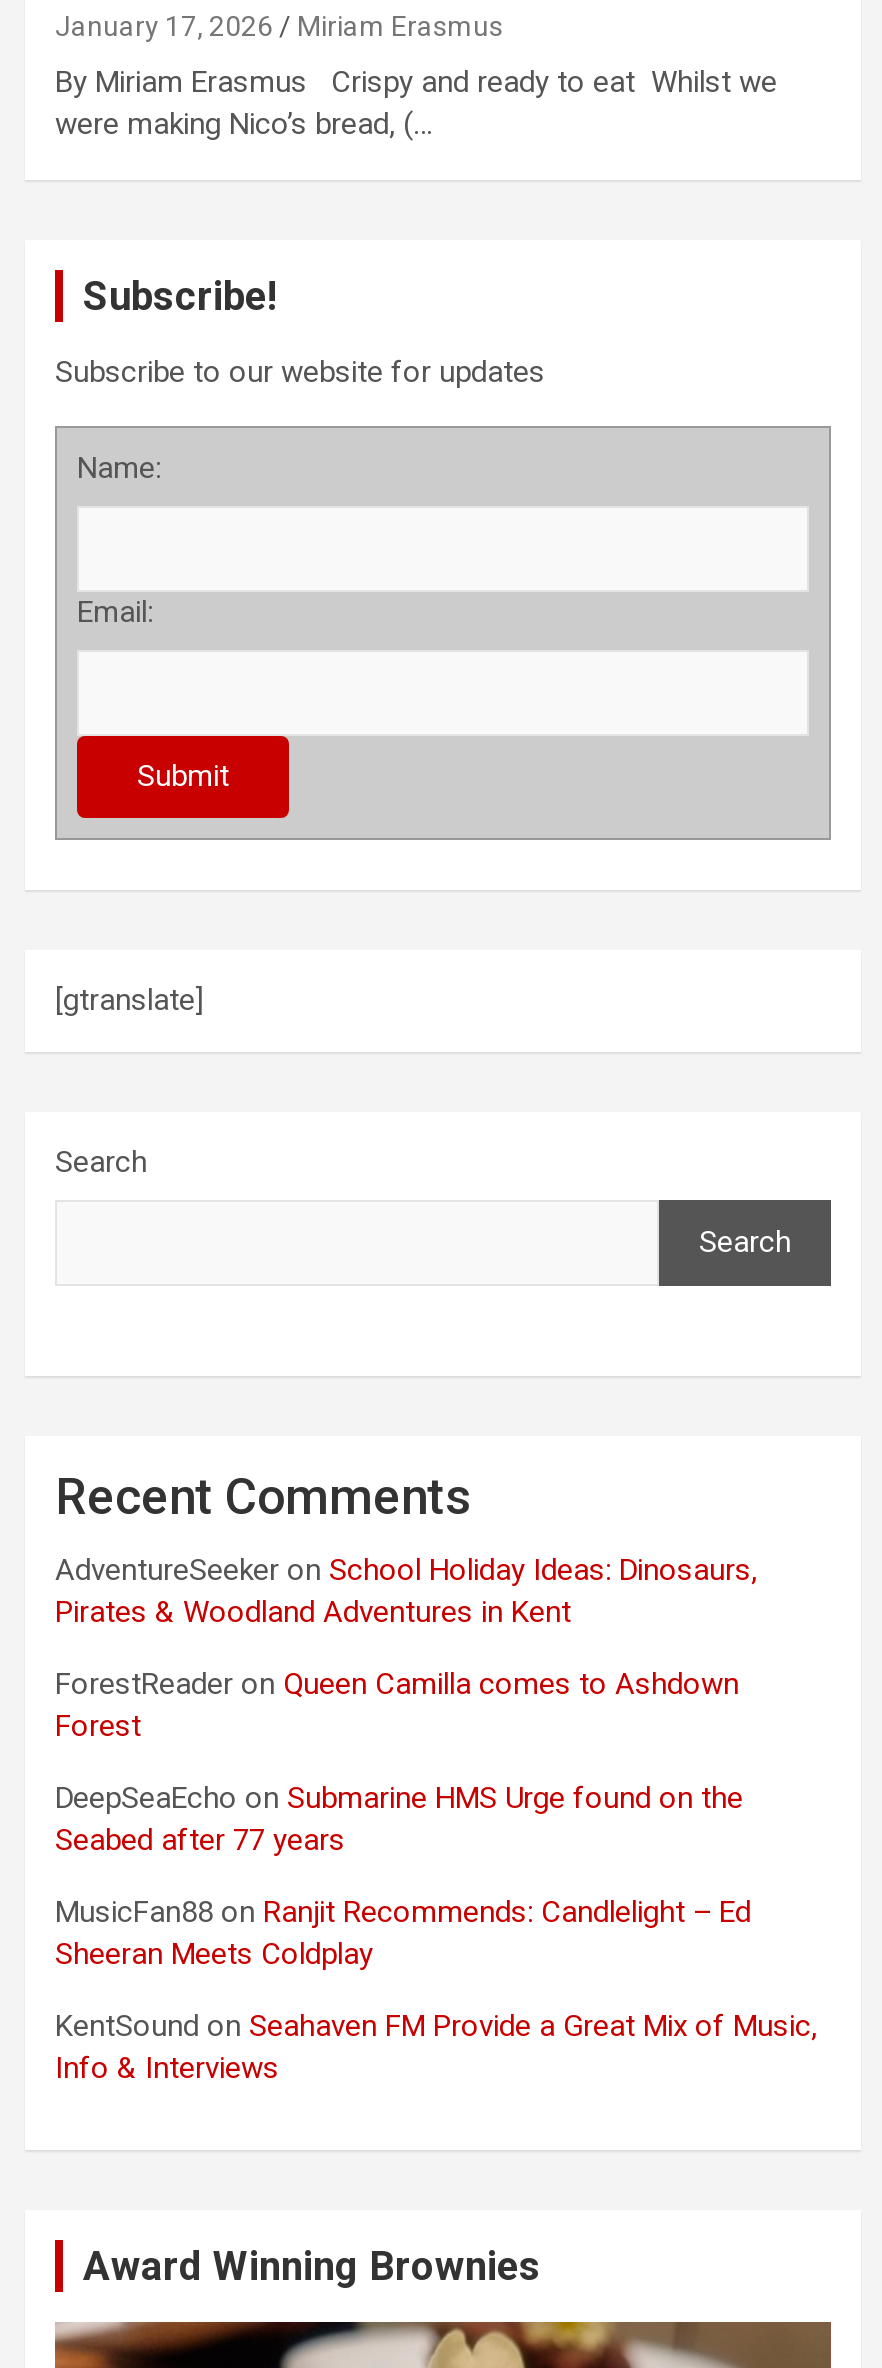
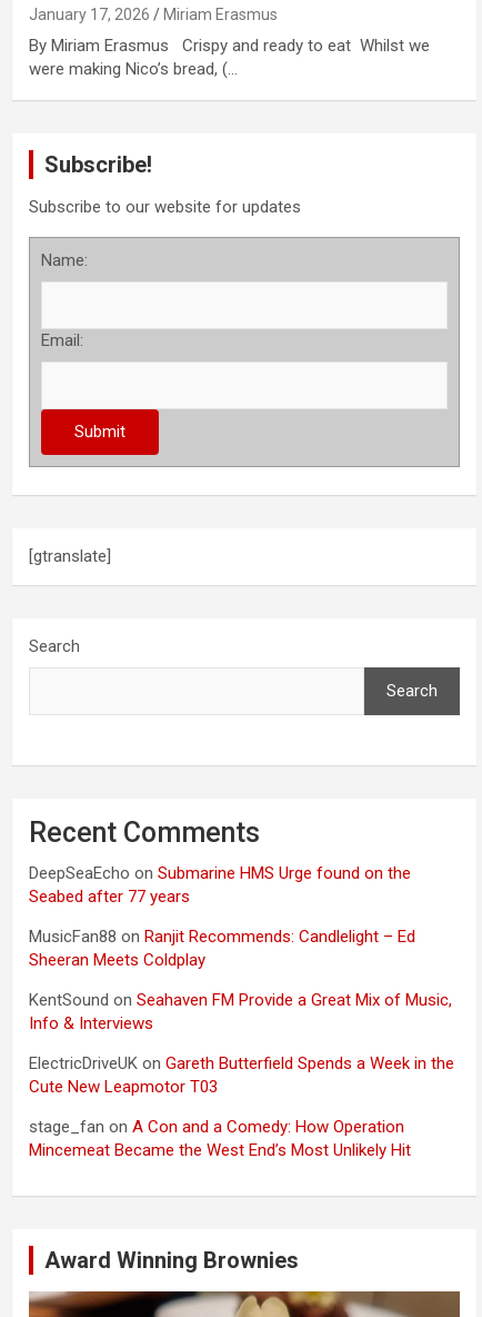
- AdventureSeeker on School Holiday Ideas: Dinosaurs,
- Pirates & Woodland Adventures in Kent
- ForestReader on Queen Camilla comes to Ashdown
- Forest

moved up: DeepSeaEcho on Submarine HMS Urge found on the | Seabed after 77 years | MusicFan88 on Ranjit Recommends: Candlelight – Ed | Sheeran Meets Coldplay | KentSound on Seahaven FM Provide a Great Mix of Music, | Info & Interviews

+ ElectricDriveUK on Gareth Butterfield Spends a Week in the
+ Cute New Leapmotor T03
+ stage_fan on A Con and a Comedy: How Operation
+ Mincemeat Became the West End’s Most Unlikely Hit
